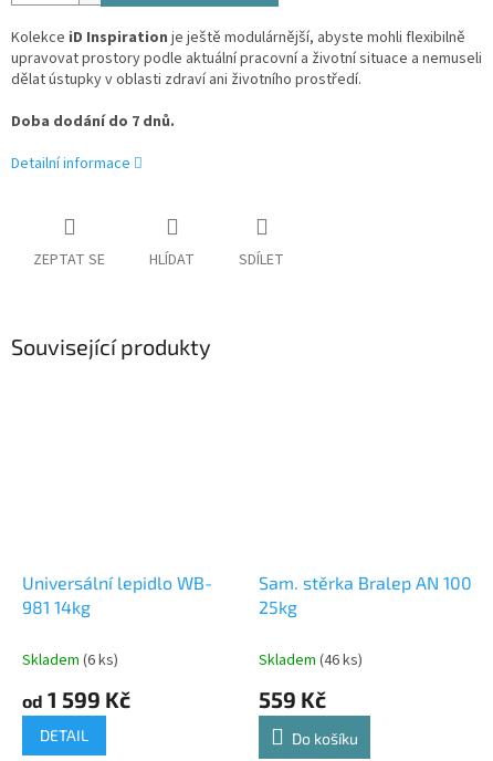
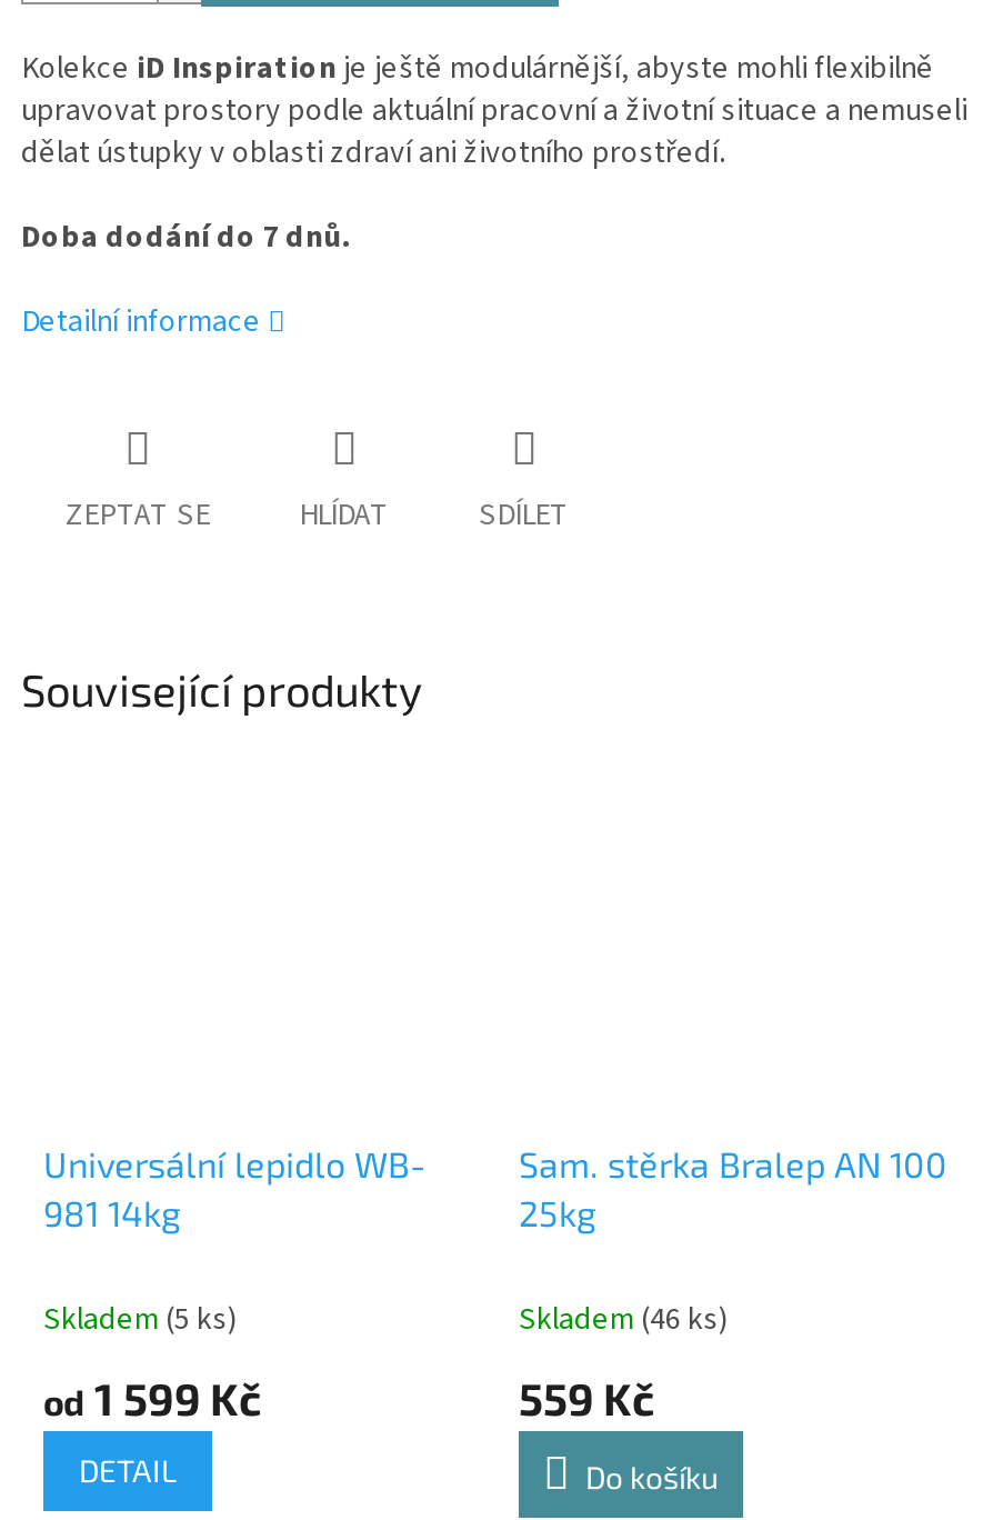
- Skladem (6 ks)
+ Skladem (5 ks)
